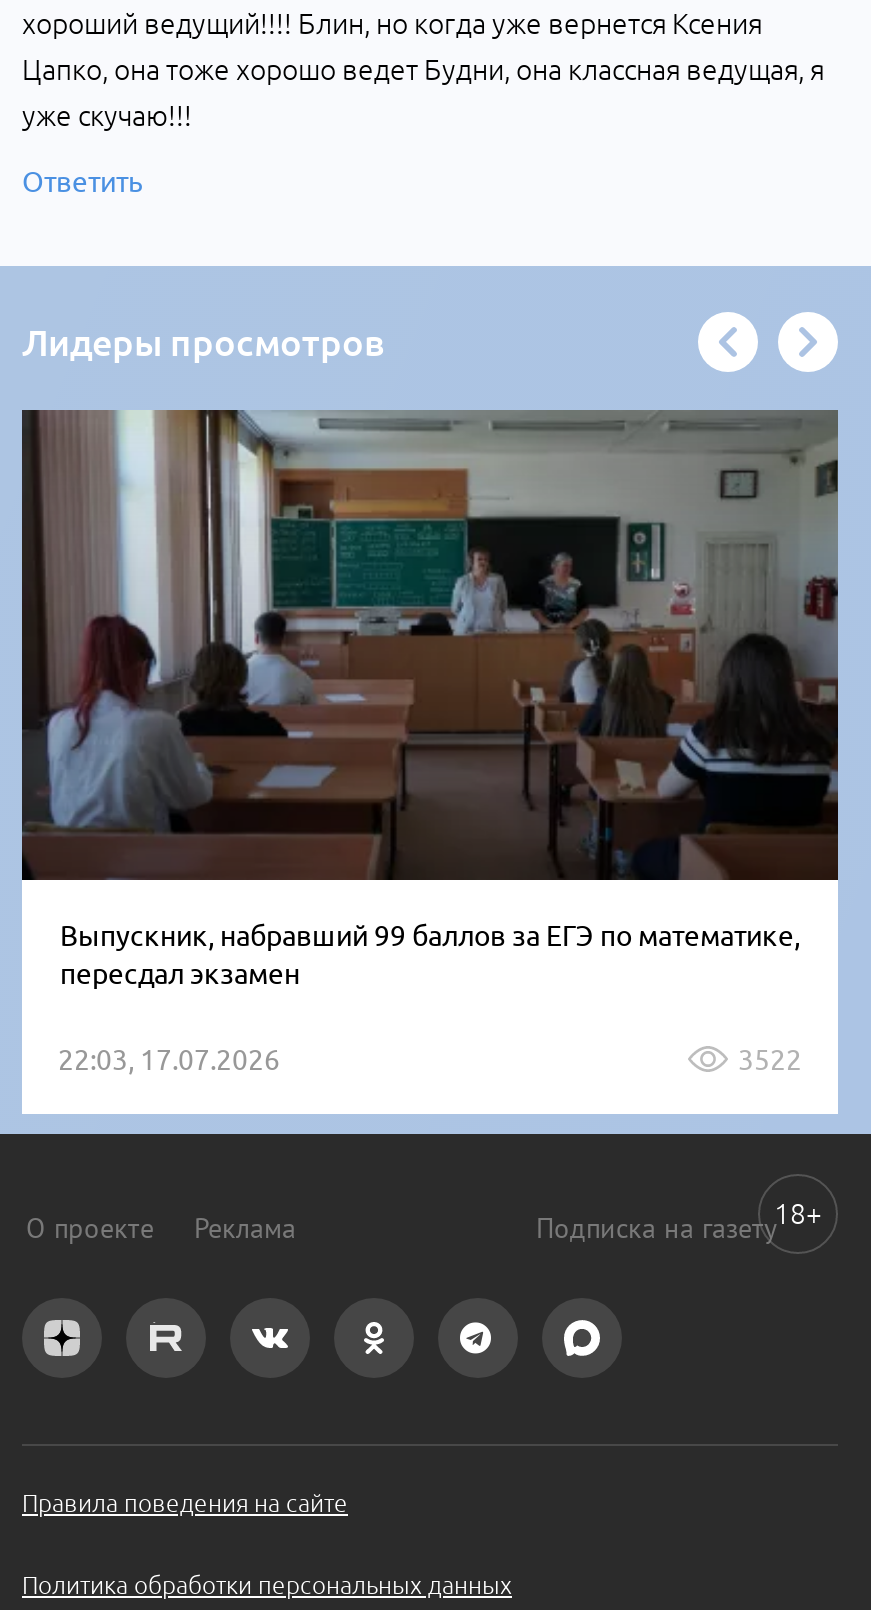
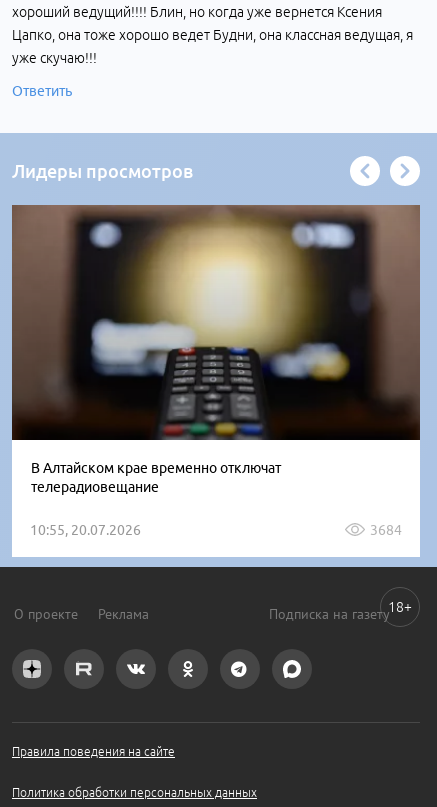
- [image]
- Выпускник, набравший 99 баллов за ЕГЭ по математике,
- пересдал экзамен
+ [image]
+ В Алтайском крае временно отключат
+ телерадиовещание

- 22:03, 17.07.2026
- 3522
+ 10:55, 20.07.2026
+ 3684
